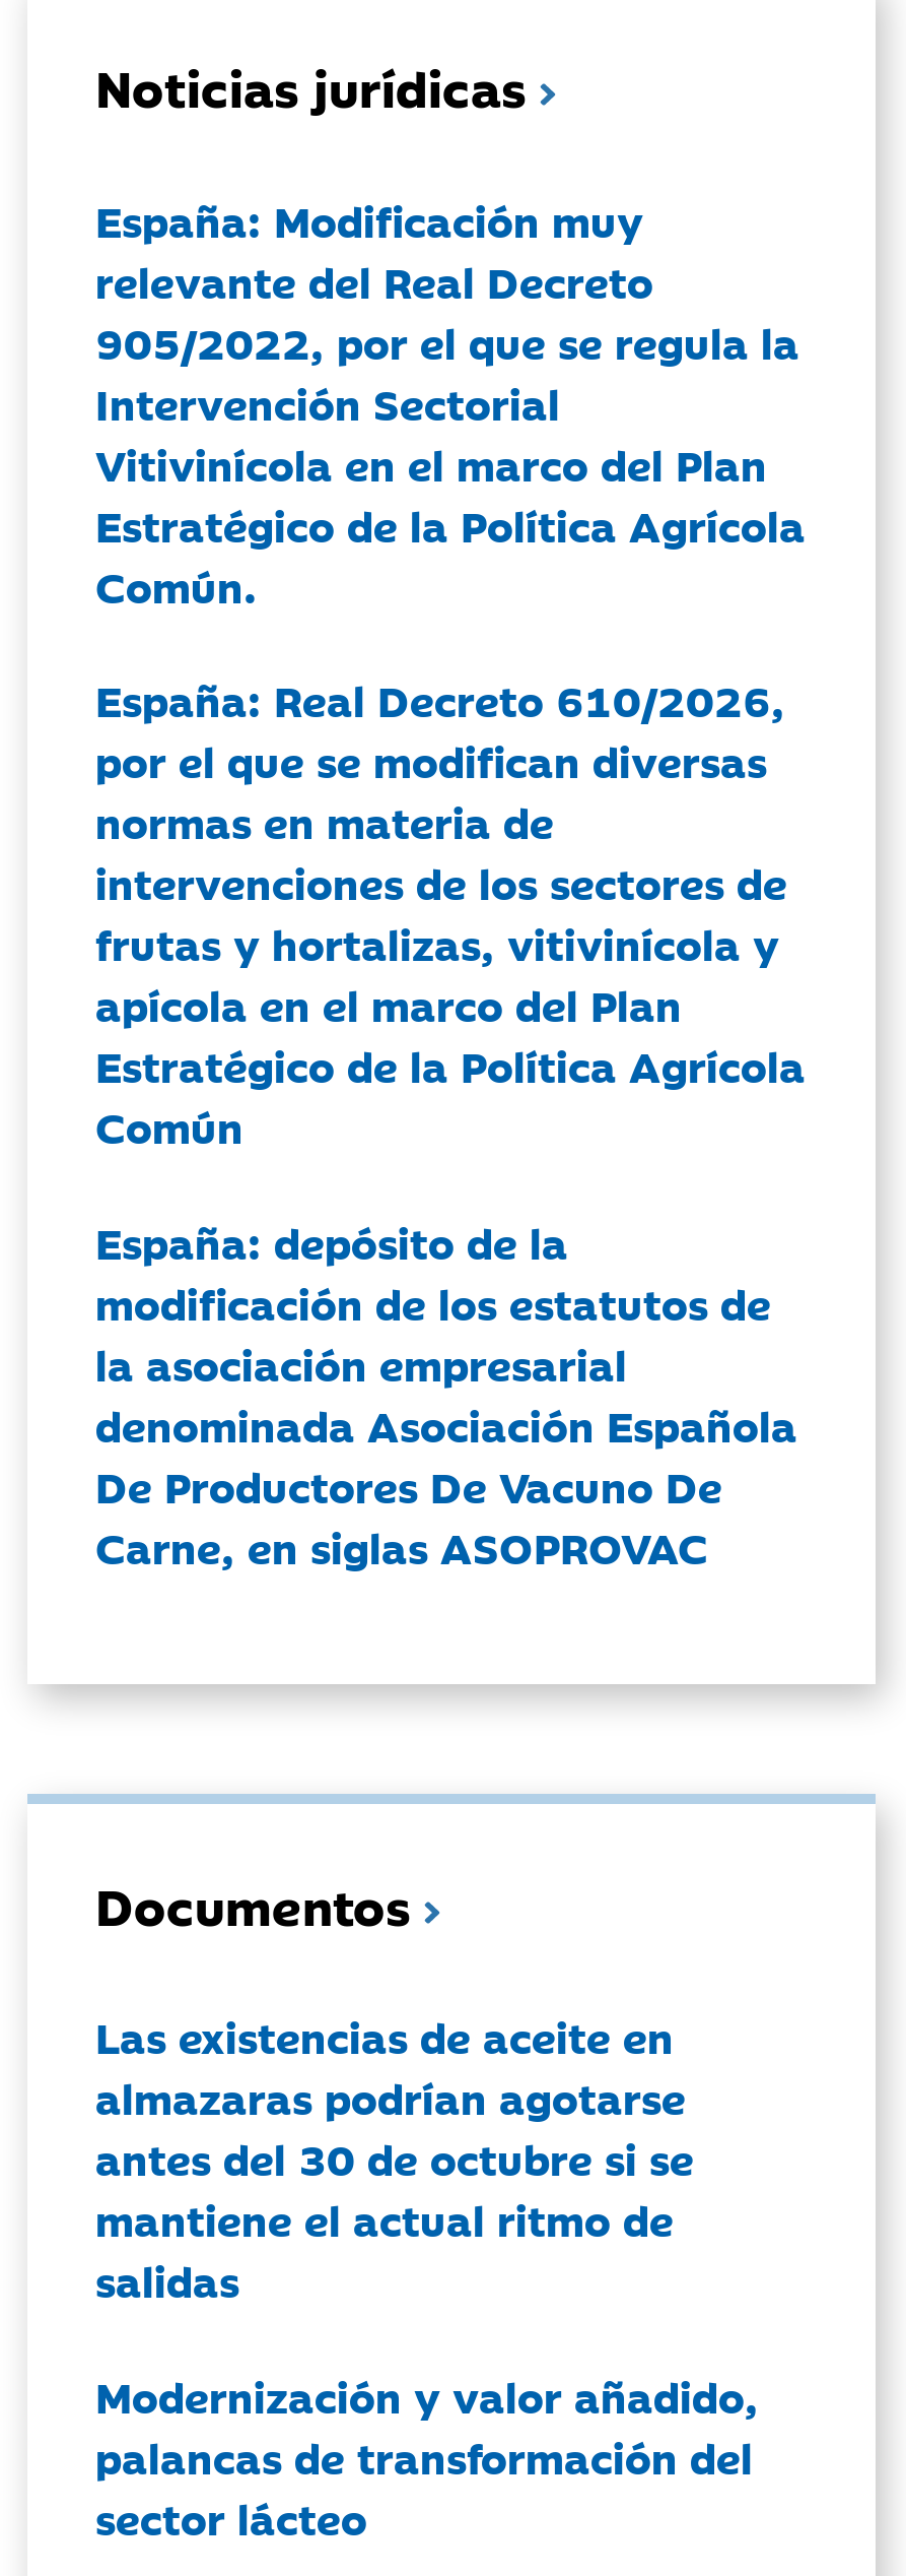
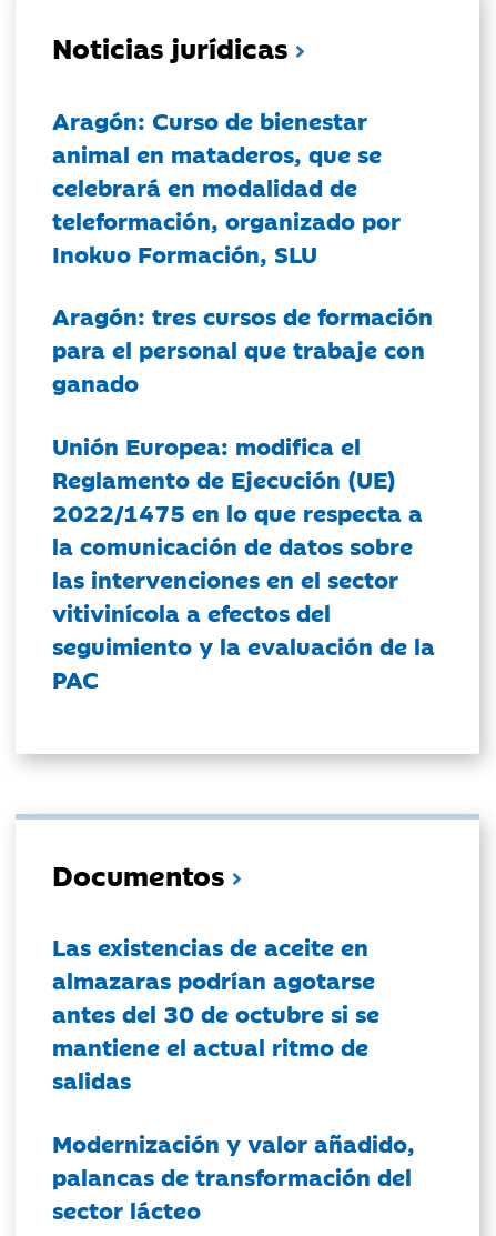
- España: Modificación muy
- relevante del Real Decreto
- 905/2022, por el que se regula la
- Intervención Sectorial
- Vitivinícola en el marco del Plan
- Estratégico de la Política Agrícola
- Común.
+ Aragón: Curso de bienestar
+ animal en mataderos, que se
+ celebrará en modalidad de
+ teleformación, organizado por
+ Inokuo Formación, SLU

- España: Real Decreto 610/2026,
- por el que se modifican diversas
- normas en materia de
- intervenciones de los sectores de
- frutas y hortalizas, vitivinícola y
- apícola en el marco del Plan
- Estratégico de la Política Agrícola
- Común
+ Aragón: tres cursos de formación
+ para el personal que trabaje con
+ ganado

- España: depósito de la
- modificación de los estatutos de
- la asociación empresarial
- denominada Asociación Española
- De Productores De Vacuno De
- Carne, en siglas ASOPROVAC
+ Unión Europea: modifica el
+ Reglamento de Ejecución (UE)
+ 2022/1475 en lo que respecta a
+ la comunicación de datos sobre
+ las intervenciones en el sector
+ vitivinícola a efectos del
+ seguimiento y la evaluación de la
+ PAC
